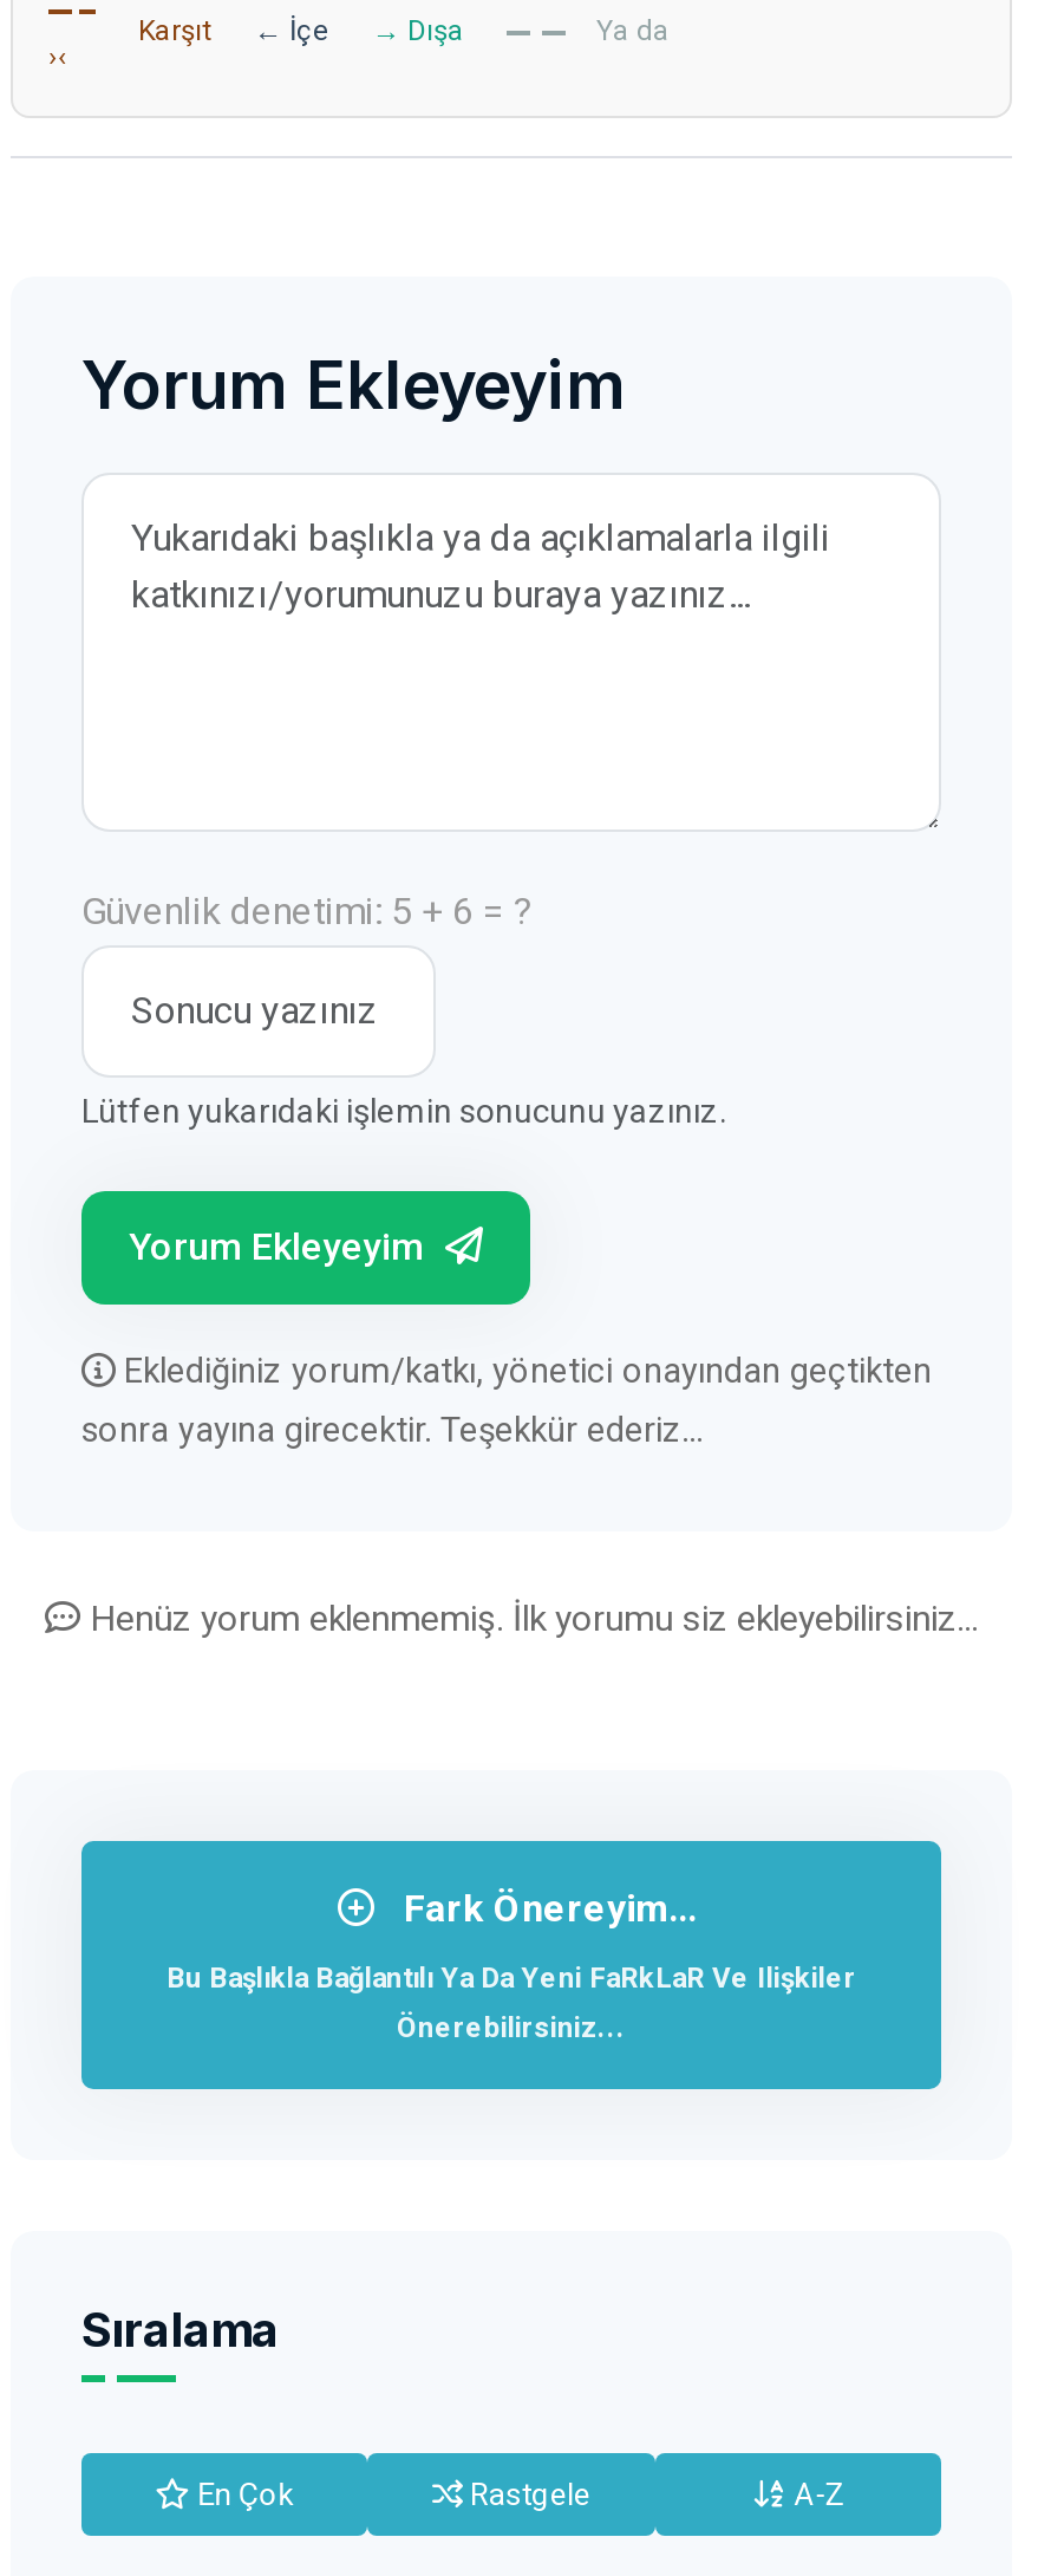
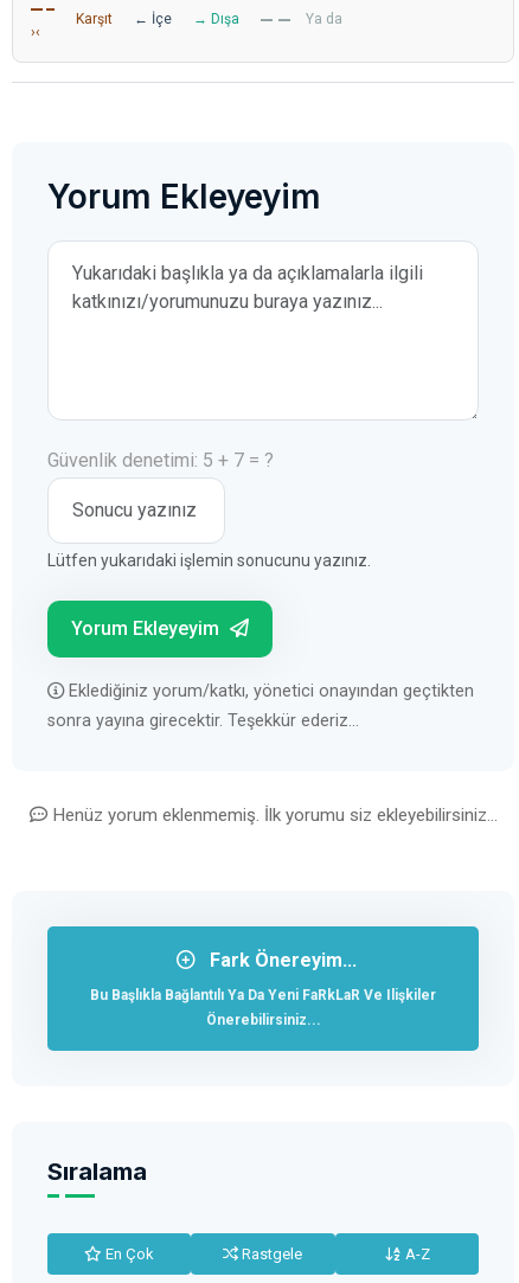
- Güvenlik denetimi: 5 + 6 = ?
+ Güvenlik denetimi: 5 + 7 = ?
